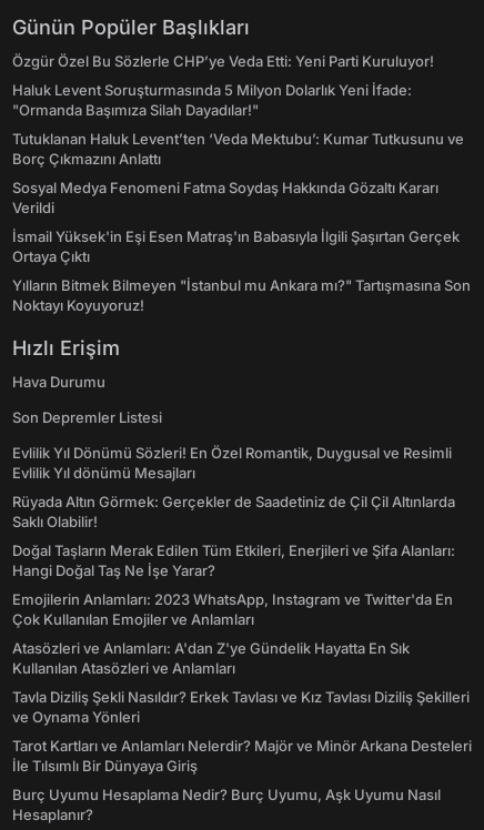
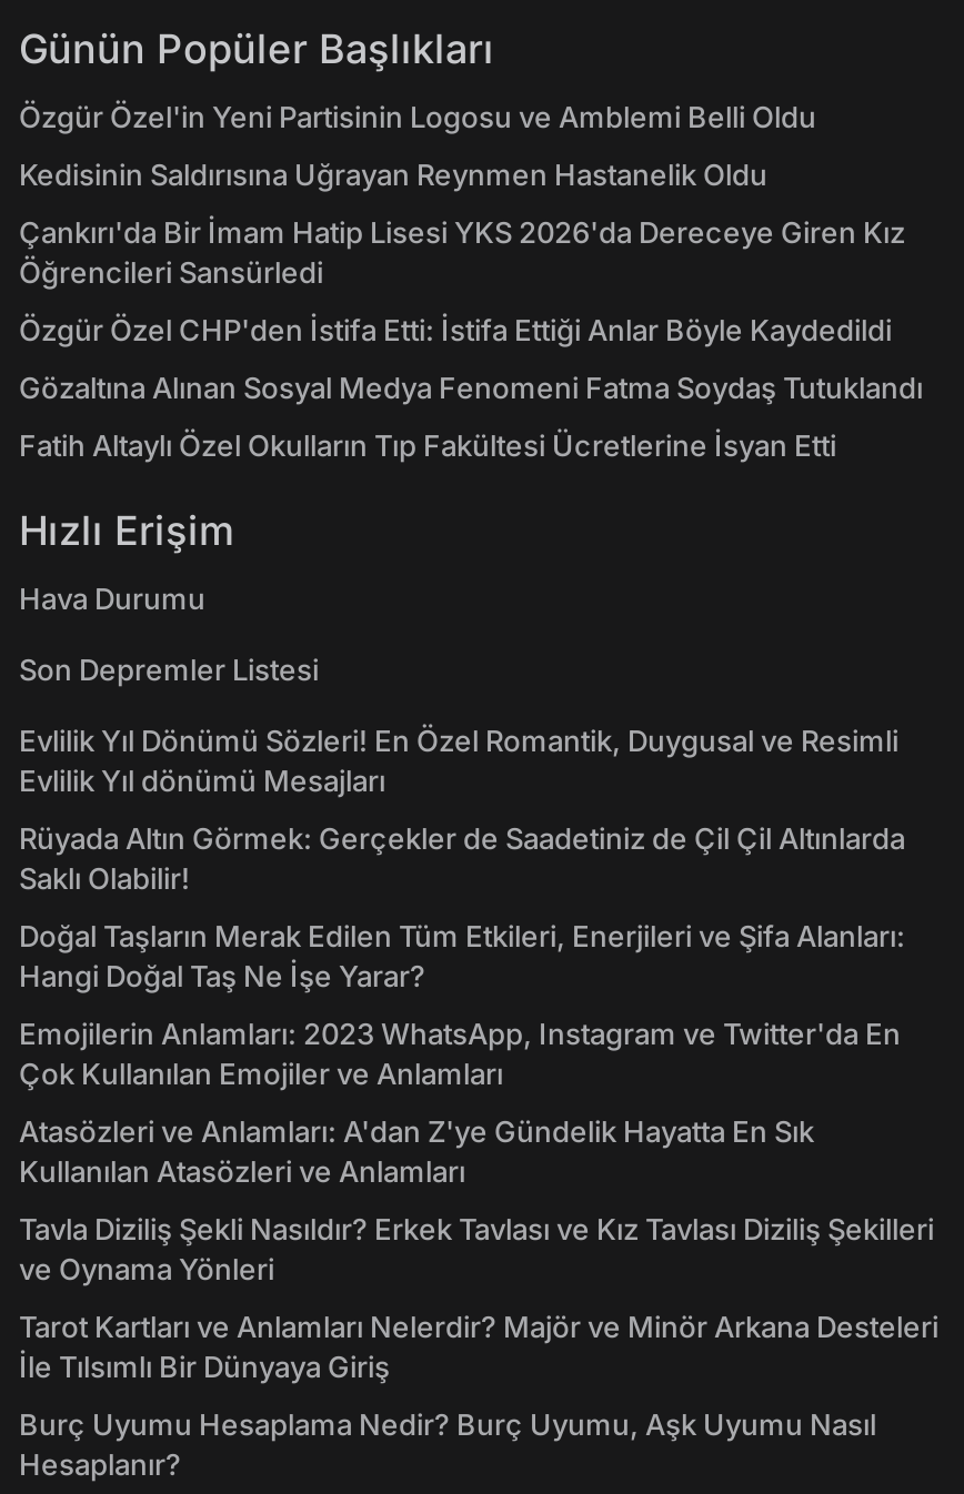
- Özgür Özel Bu Sözlerle CHP’ye Veda Etti: Yeni Parti Kuruluyor!
+ Özgür Özel'in Yeni Partisinin Logosu ve Amblemi Belli Oldu

- Haluk Levent Soruşturmasında 5 Milyon Dolarlık Yeni İfade:
- "Ormanda Başımıza Silah Dayadılar!"
+ Kedisinin Saldırısına Uğrayan Reynmen Hastanelik Oldu

- Tutuklanan Haluk Levent’ten ‘Veda Mektubu’: Kumar Tutkusunu ve
- Borç Çıkmazını Anlattı
+ Çankırı'da Bir İmam Hatip Lisesi YKS 2026'da Dereceye Giren Kız
+ Öğrencileri Sansürledi

- Sosyal Medya Fenomeni Fatma Soydaş Hakkında Gözaltı Kararı
- Verildi
+ Özgür Özel CHP'den İstifa Etti: İstifa Ettiği Anlar Böyle Kaydedildi

- İsmail Yüksek'in Eşi Esen Matraş'ın Babasıyla İlgili Şaşırtan Gerçek
- Ortaya Çıktı
+ Gözaltına Alınan Sosyal Medya Fenomeni Fatma Soydaş Tutuklandı

- Yılların Bitmek Bilmeyen "İstanbul mu Ankara mı?" Tartışmasına Son
- Noktayı Koyuyoruz!
+ Fatih Altaylı Özel Okulların Tıp Fakültesi Ücretlerine İsyan Etti
